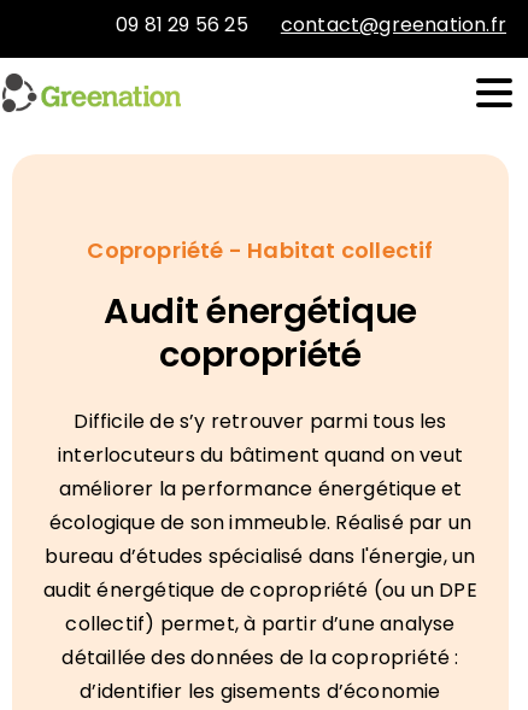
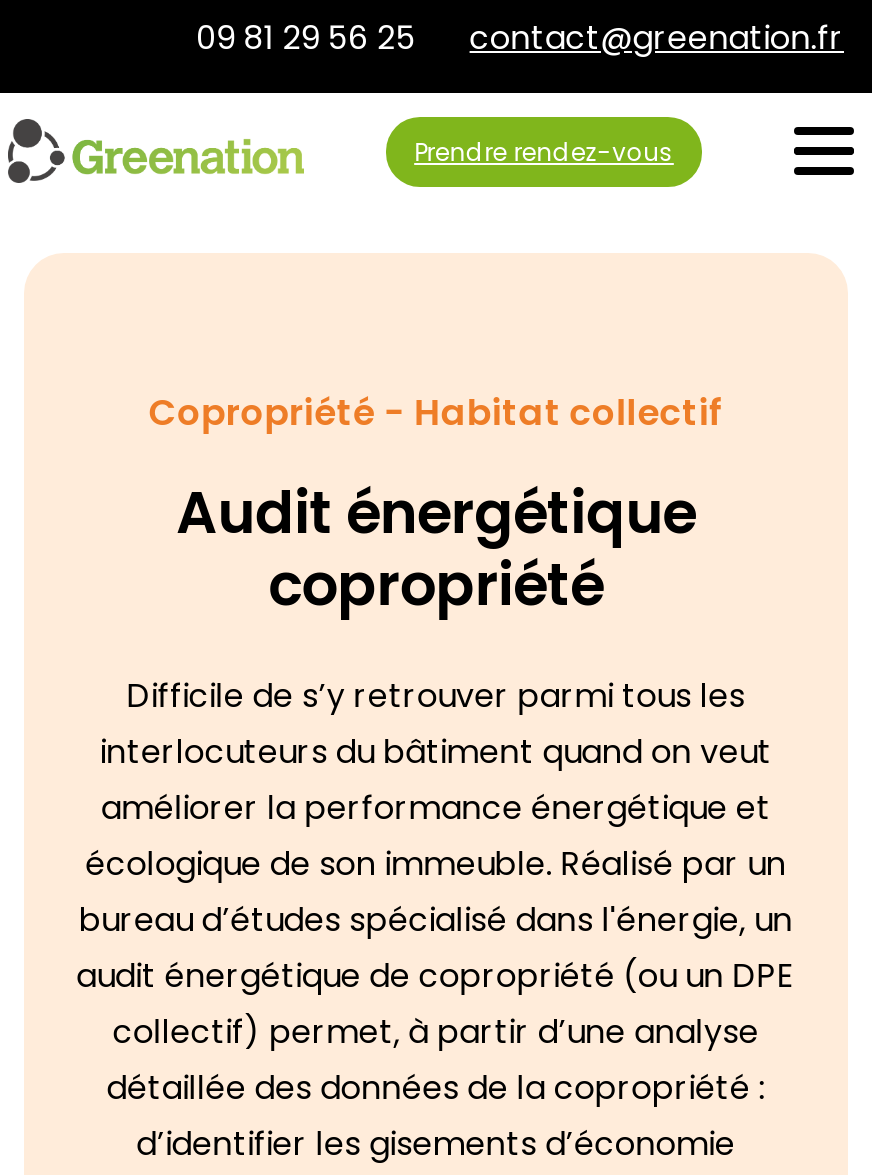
+ Prendre rendez-vous
